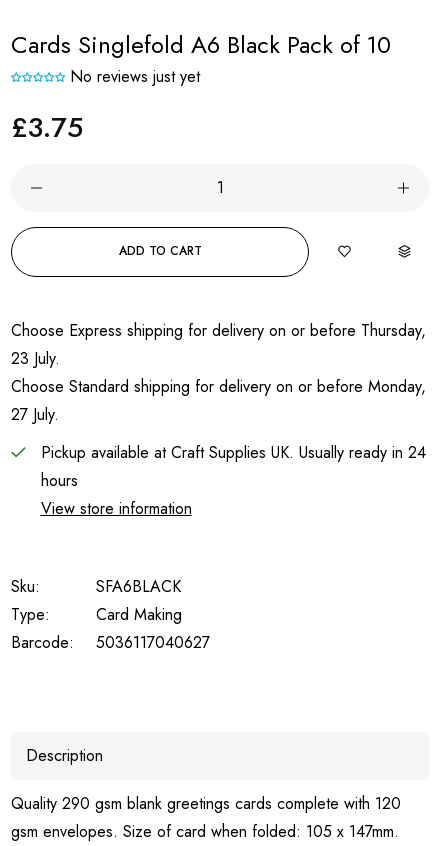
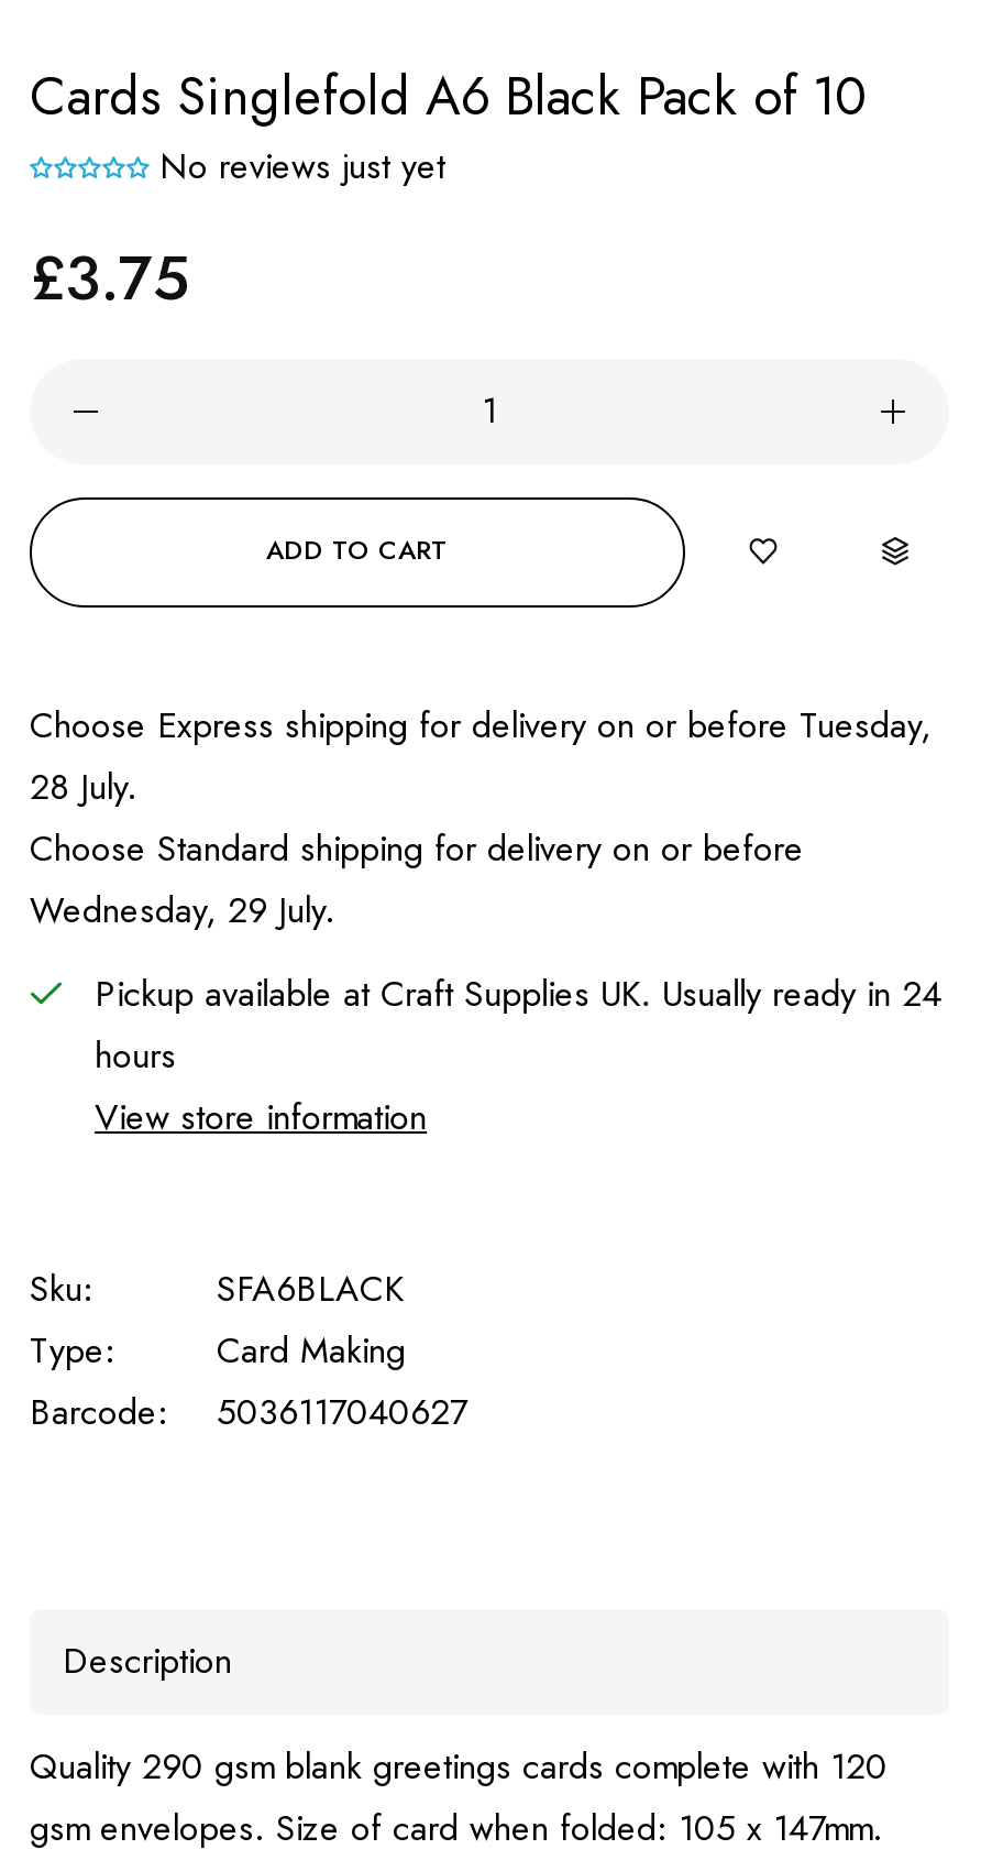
- Choose Express shipping for delivery on or before Thursday,
- 23 July.
- Choose Standard shipping for delivery on or before Monday,
- 27 July.
+ Choose Express shipping for delivery on or before Tuesday,
+ 28 July.
+ Choose Standard shipping for delivery on or before
+ Wednesday, 29 July.
